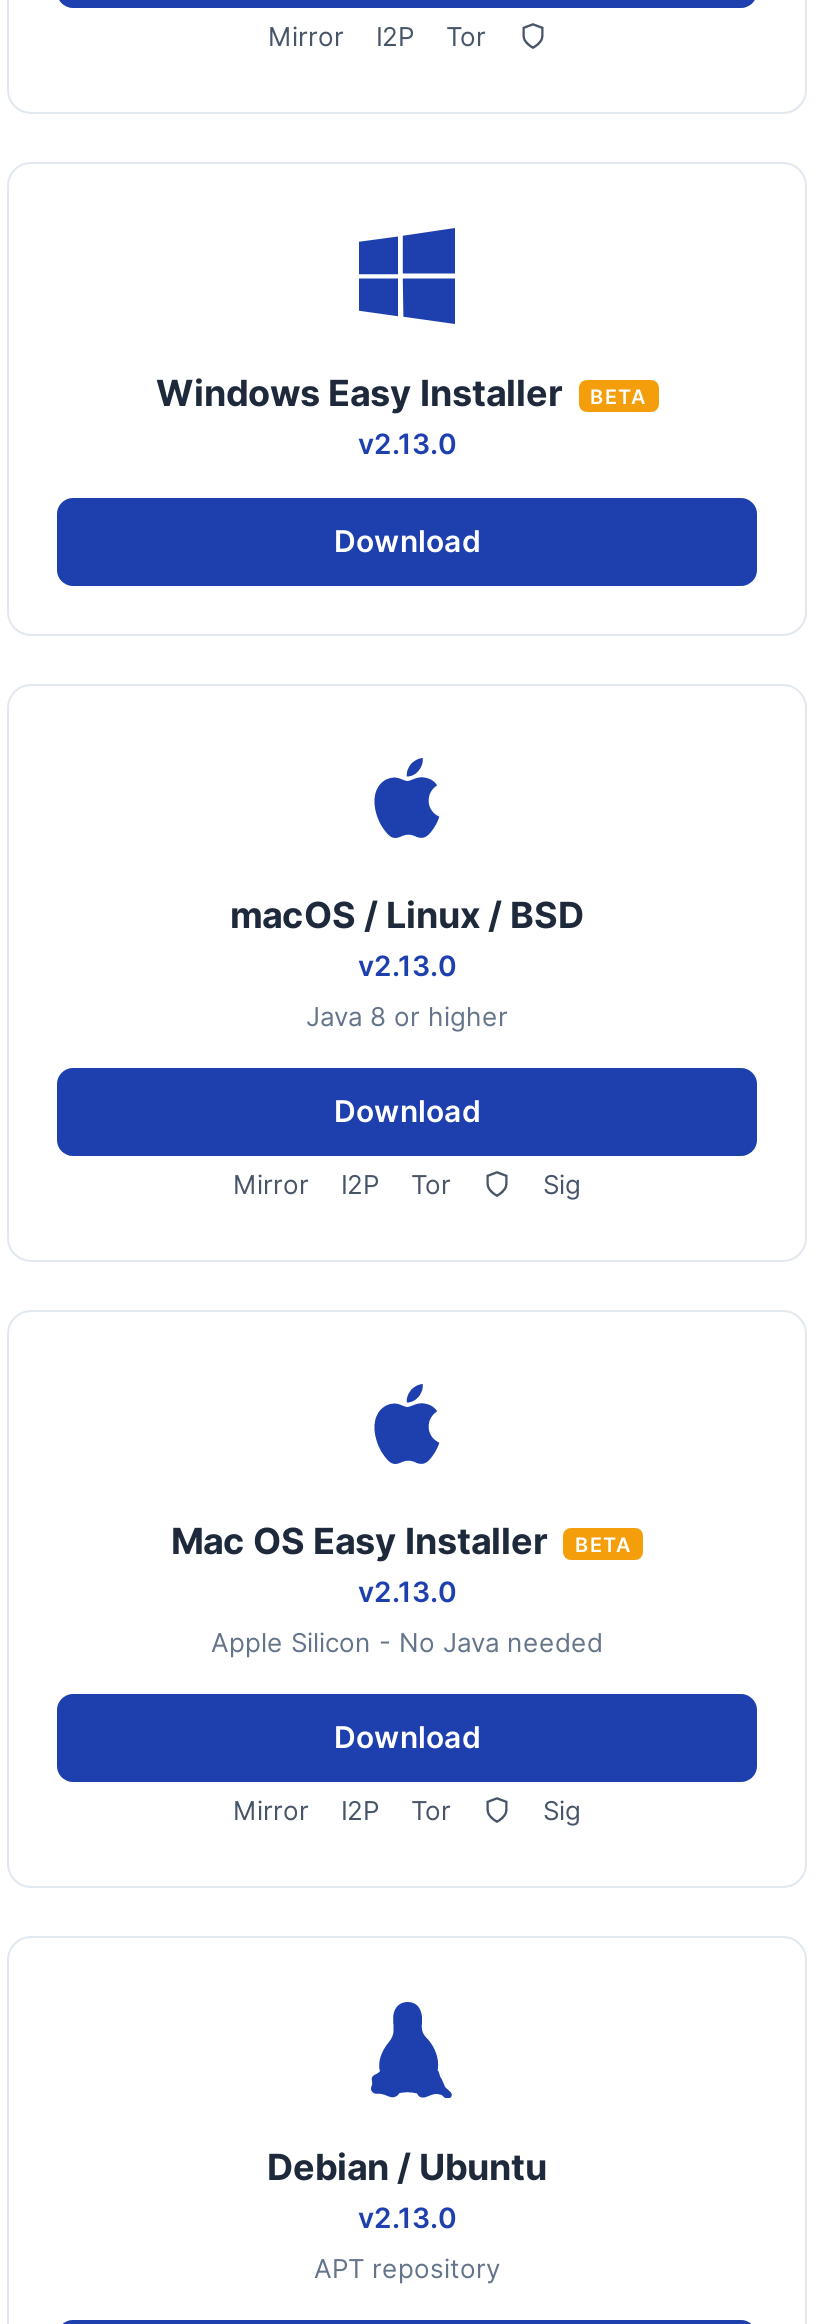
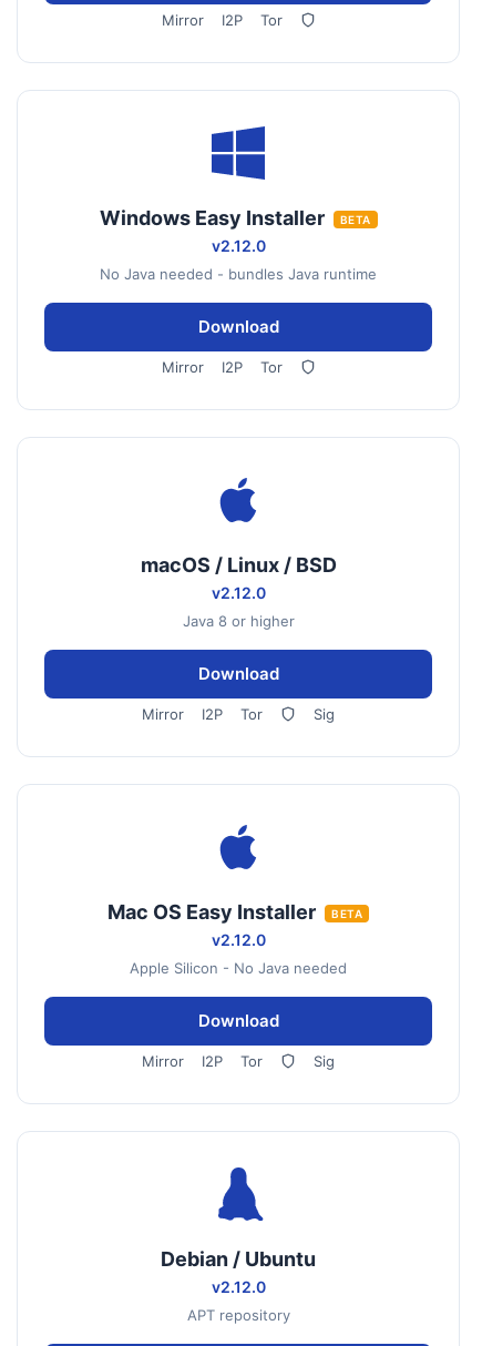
- v2.13.0
+ v2.12.0
+ No Java needed - bundles Java runtime

+ Mirror
+ I2P
+ Tor

- v2.13.0
+ v2.12.0

- v2.13.0
+ v2.12.0

- v2.13.0
+ v2.12.0
